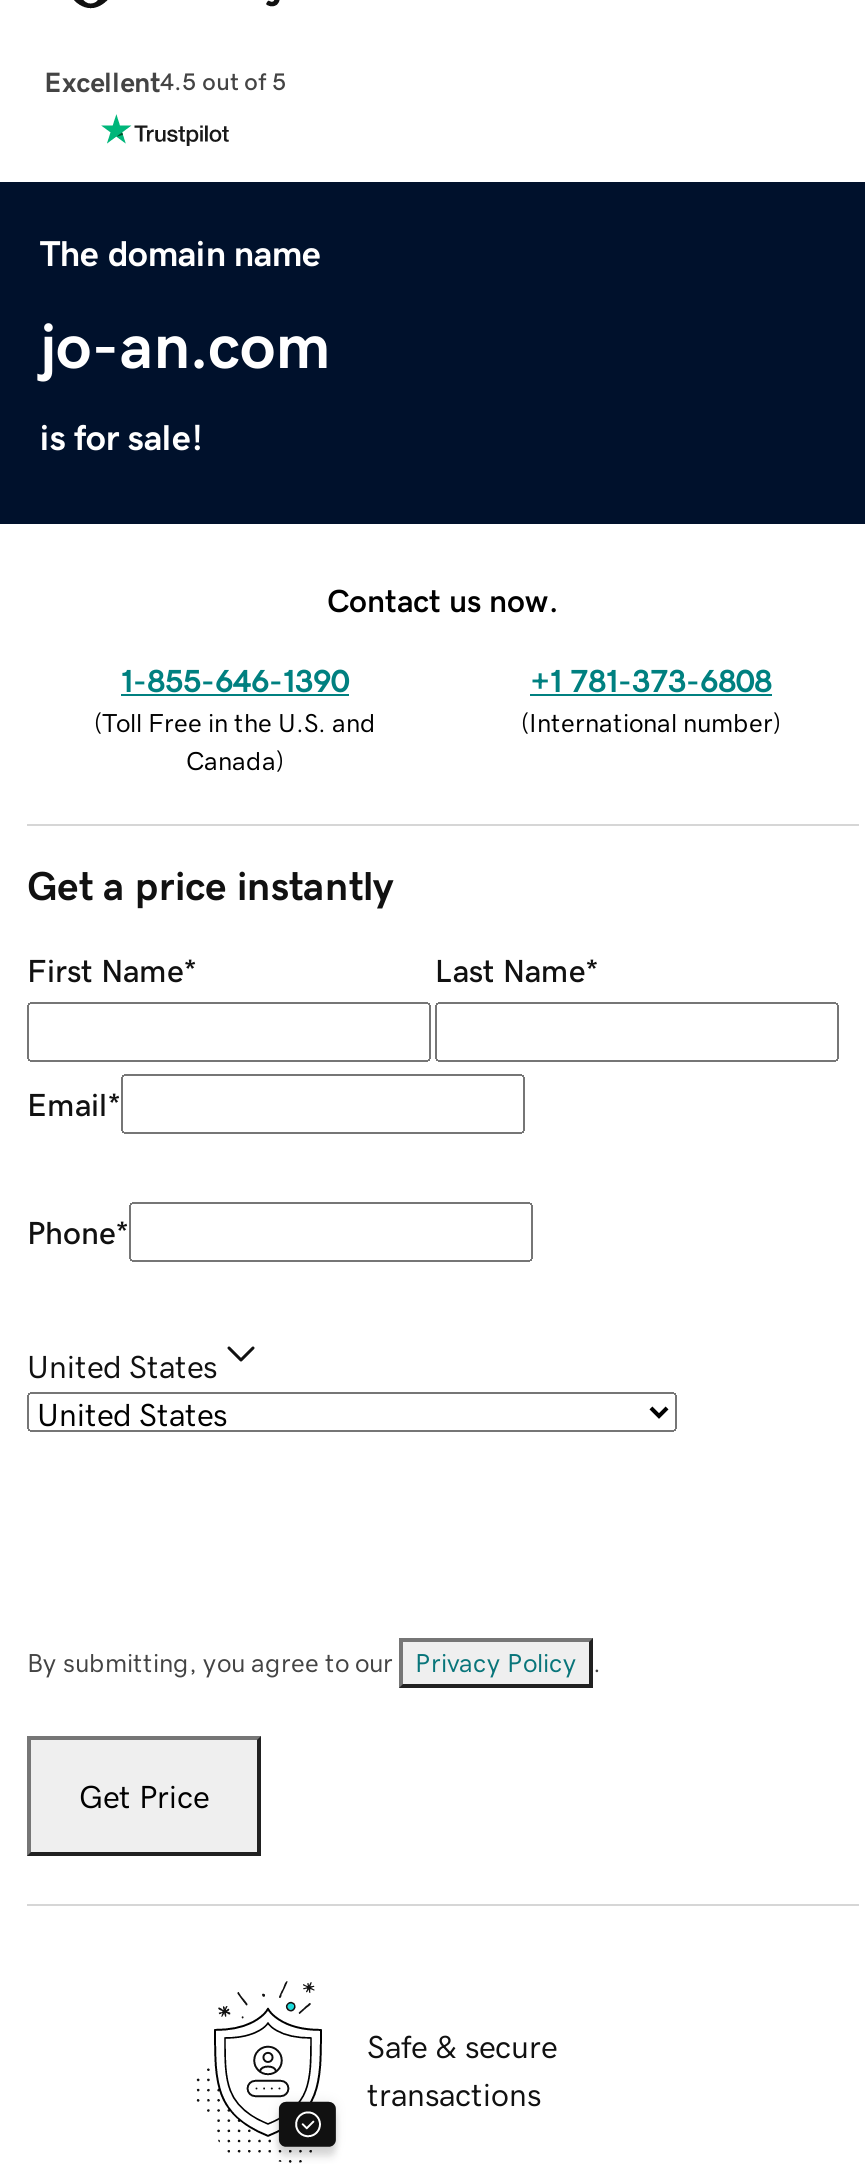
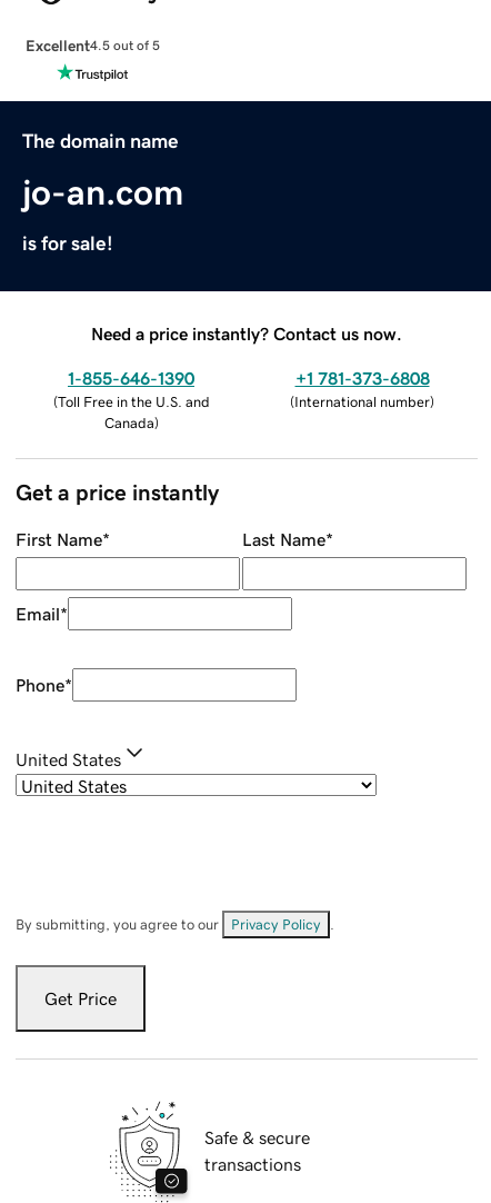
- Contact us now.
+ Need a price instantly? Contact us now.
